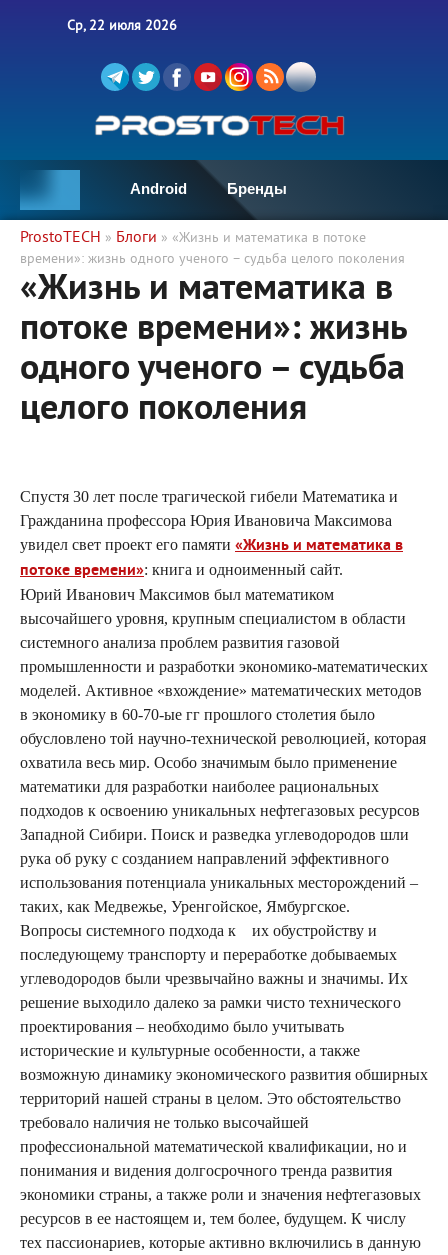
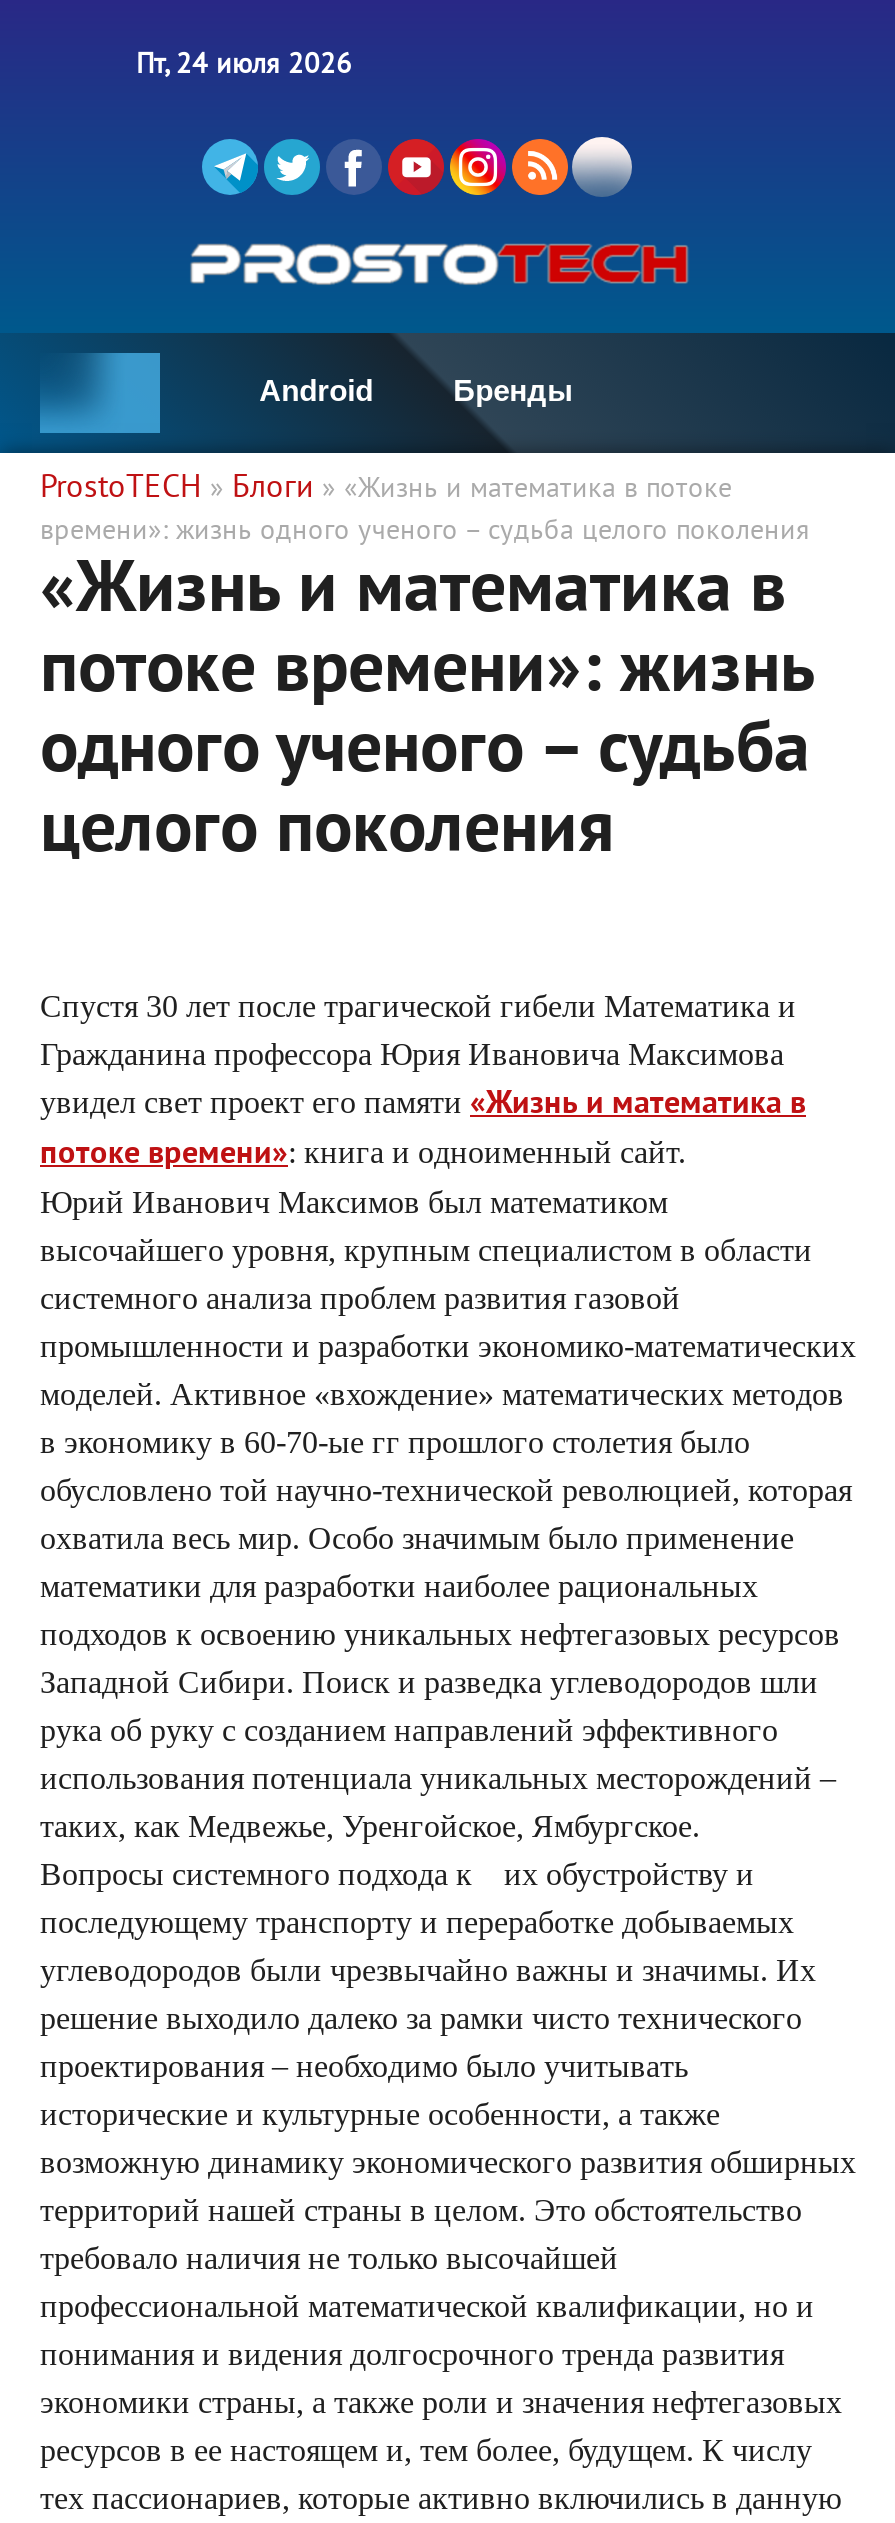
- Ср, 22 июля 2026
+ Пт, 24 июля 2026
